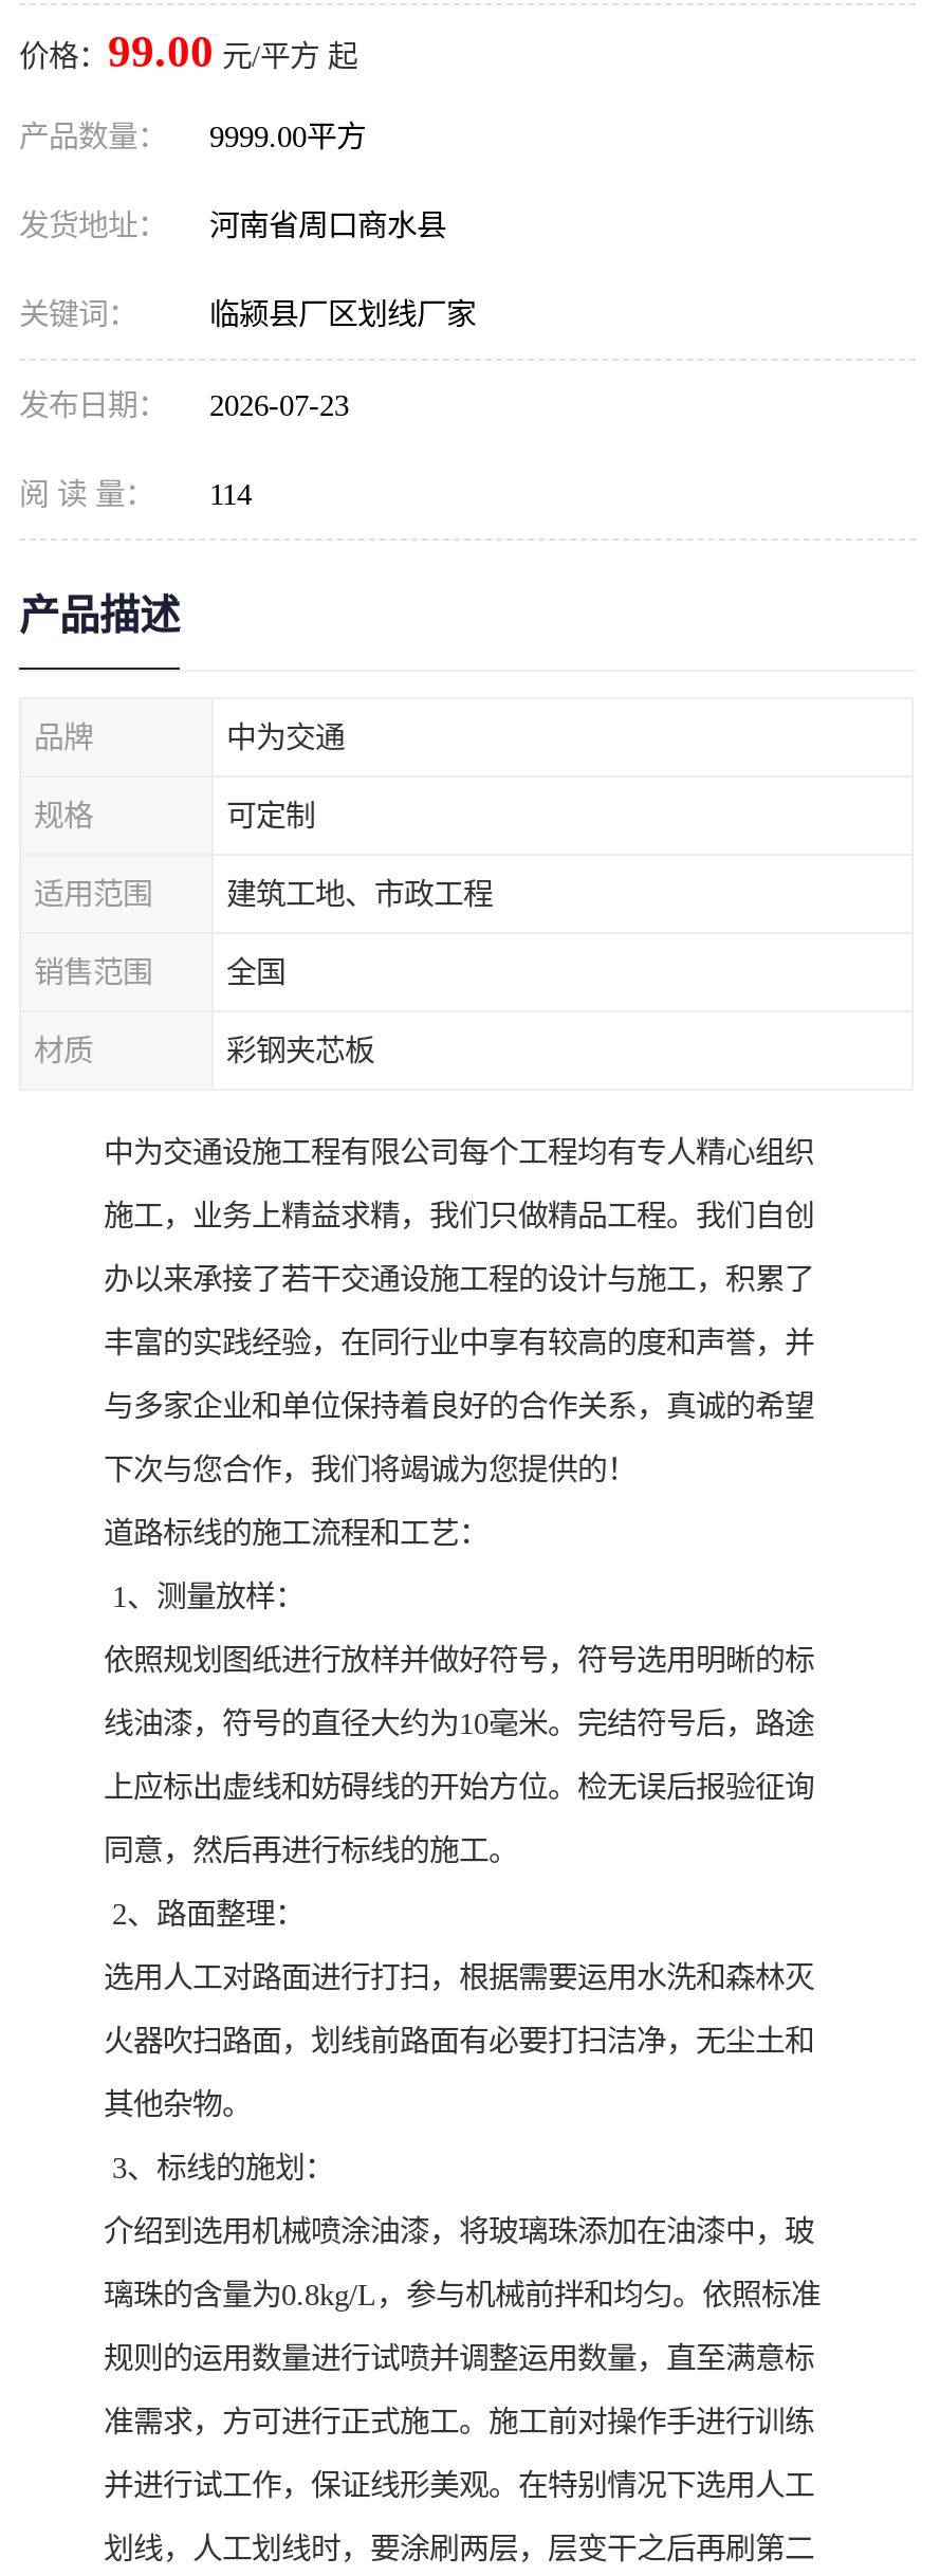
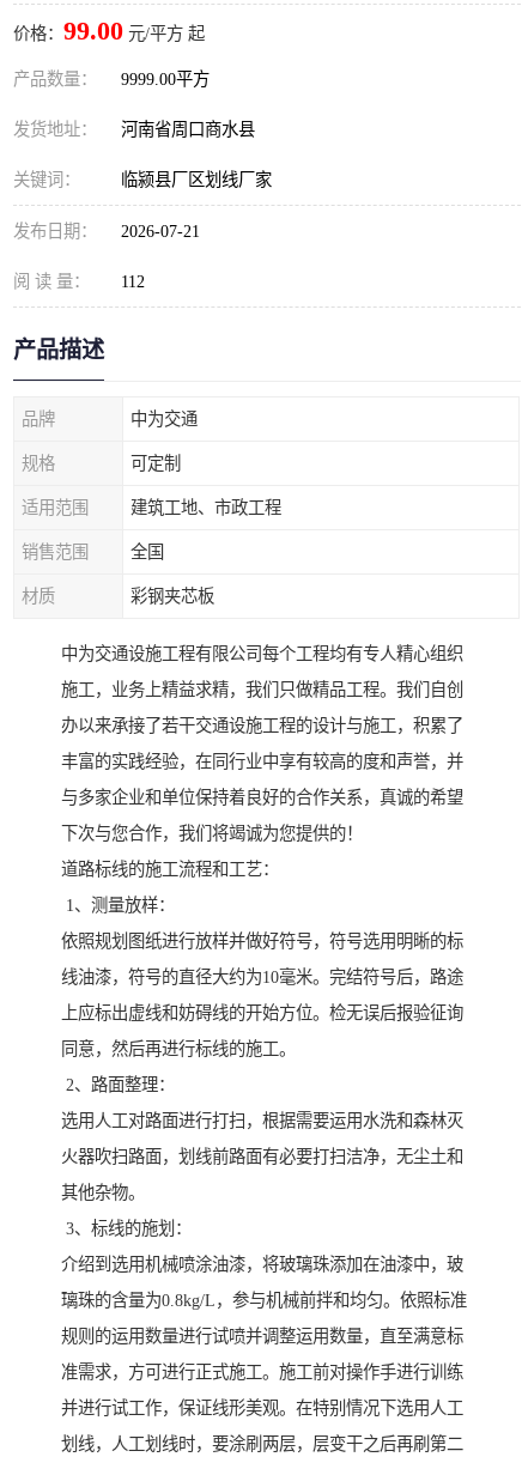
- 发布日期： 2026-07-23
+ 发布日期： 2026-07-21

- 阅 读 量： 114
+ 阅 读 量： 112
